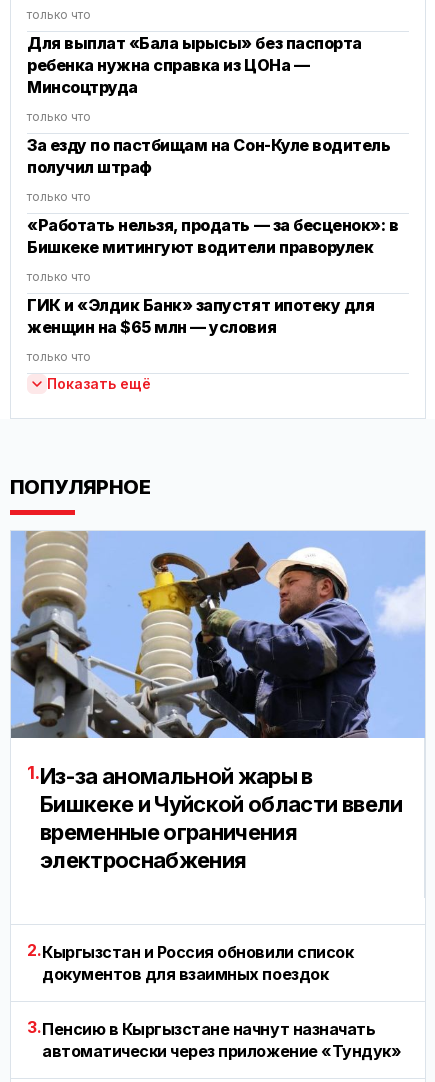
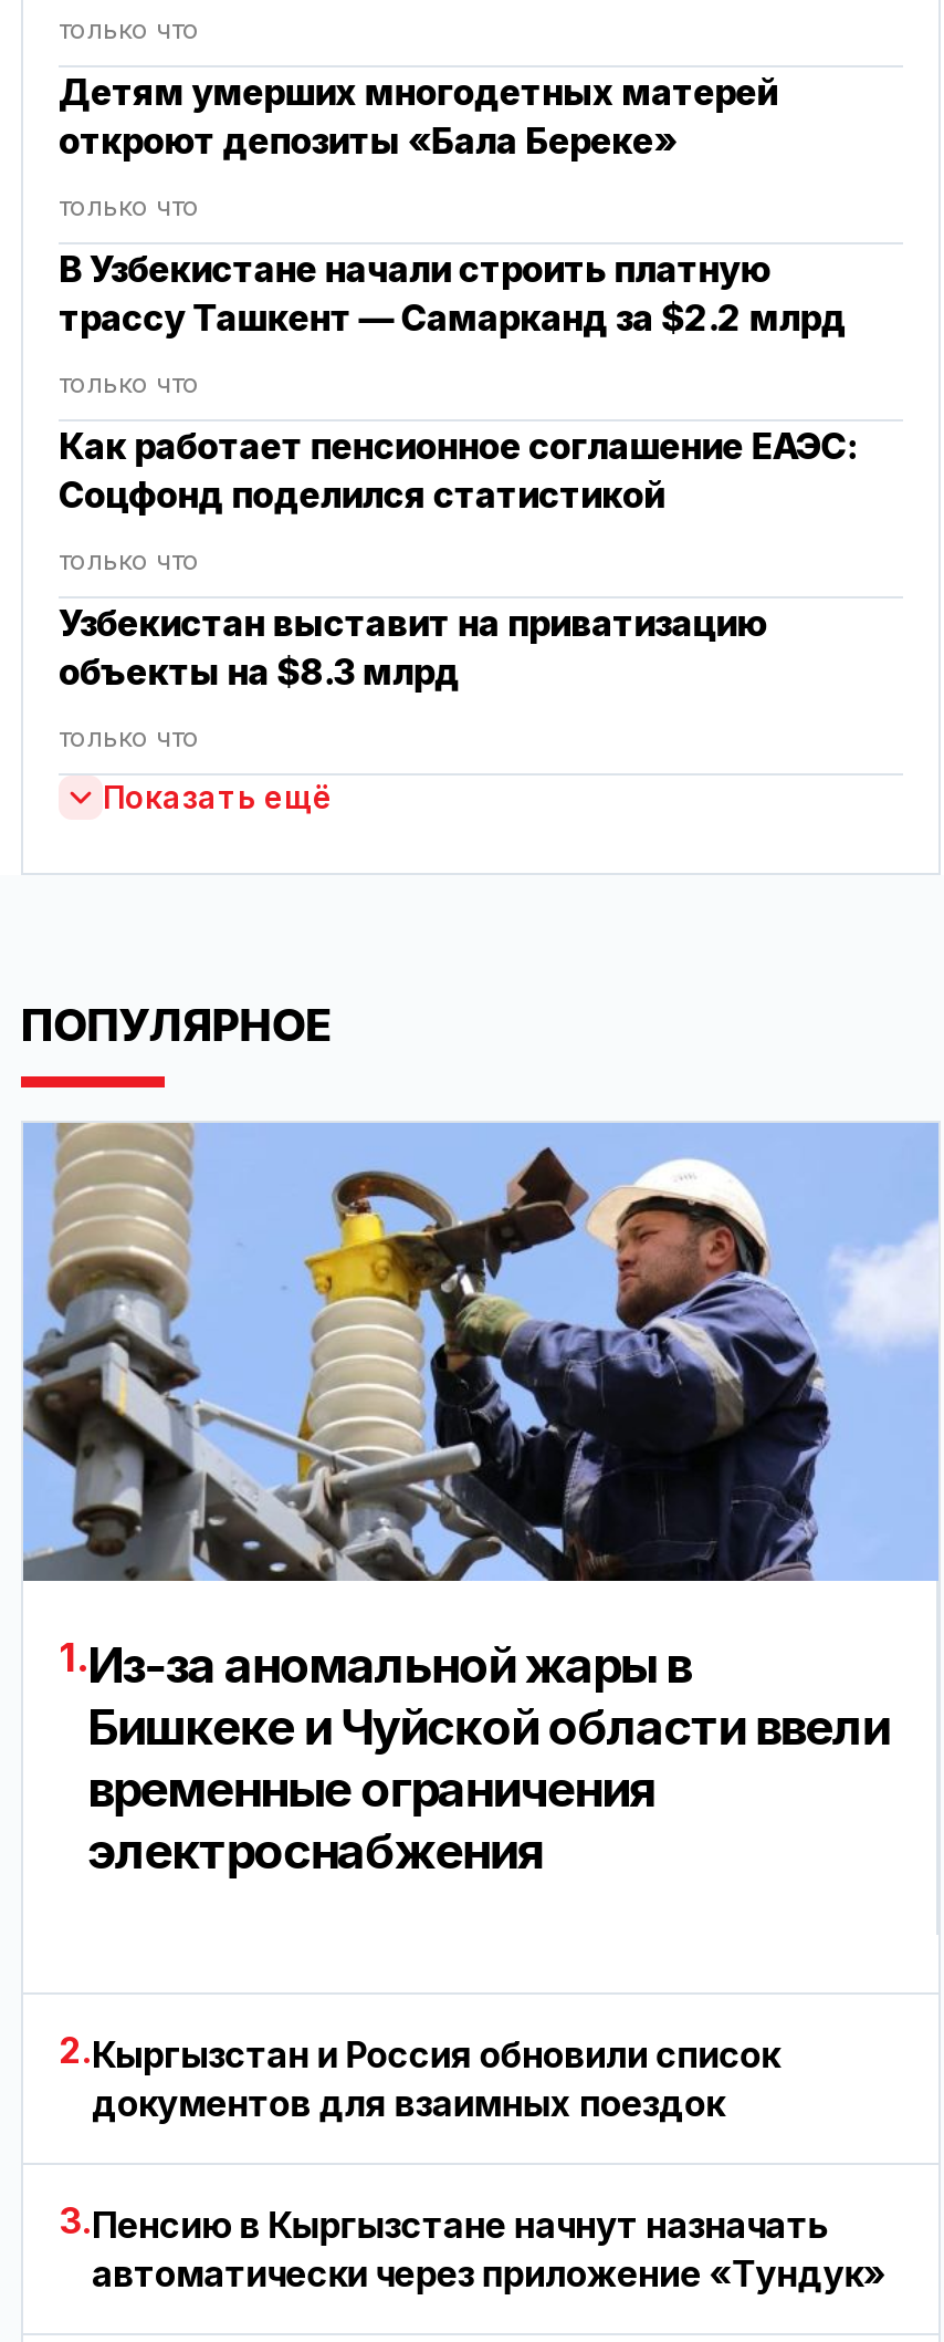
- Для выплат «Бала ырысы» без паспорта
- ребенка нужна справка из ЦОНа —
- Минсоцтруда
+ Детям умерших многодетных матерей
+ откроют депозиты «Бала Береке»

- За езду по пастбищам на Сон-Куле водитель
- получил штраф
+ В Узбекистане начали строить платную
+ трассу Ташкент — Самарканд за $2.2 млрд

- «Работать нельзя, продать — за бесценок»: в
- Бишкеке митингуют водители праворулек
+ Как работает пенсионное соглашение ЕАЭС:
+ Соцфонд поделился статистикой

- ГИК и «Элдик Банк» запустят ипотеку для
- женщин на $65 млн — условия
+ Узбекистан выставит на приватизацию
+ объекты на $8.3 млрд
